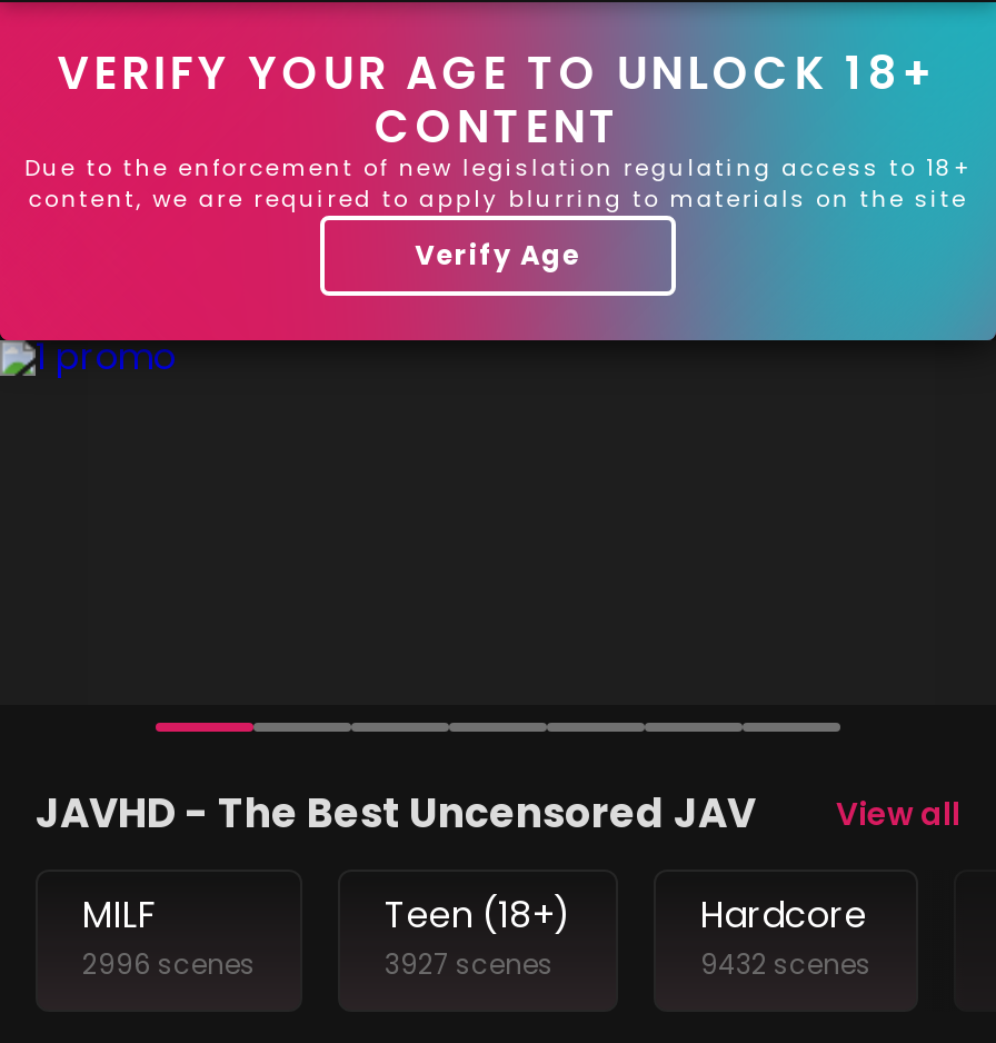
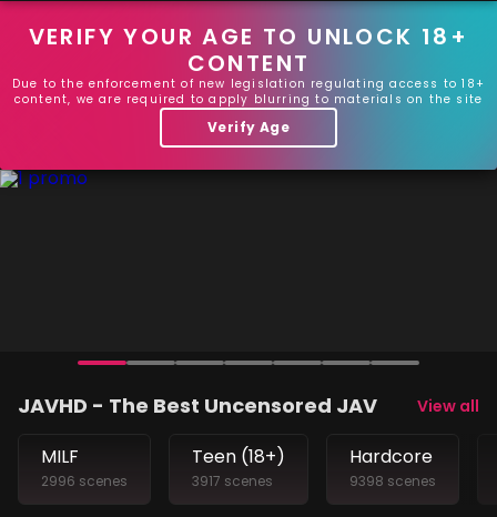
- 3927 scenes
+ 3917 scenes

- 9432 scenes
+ 9398 scenes
